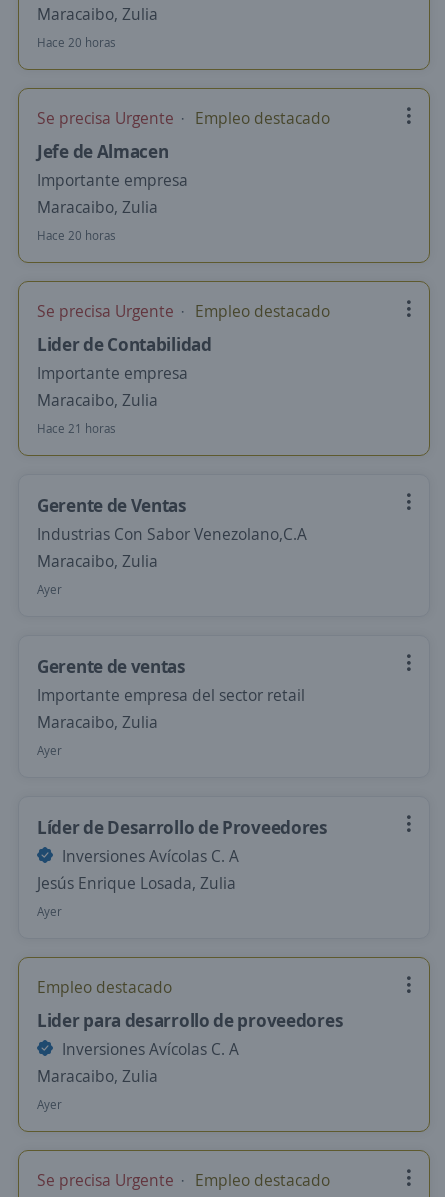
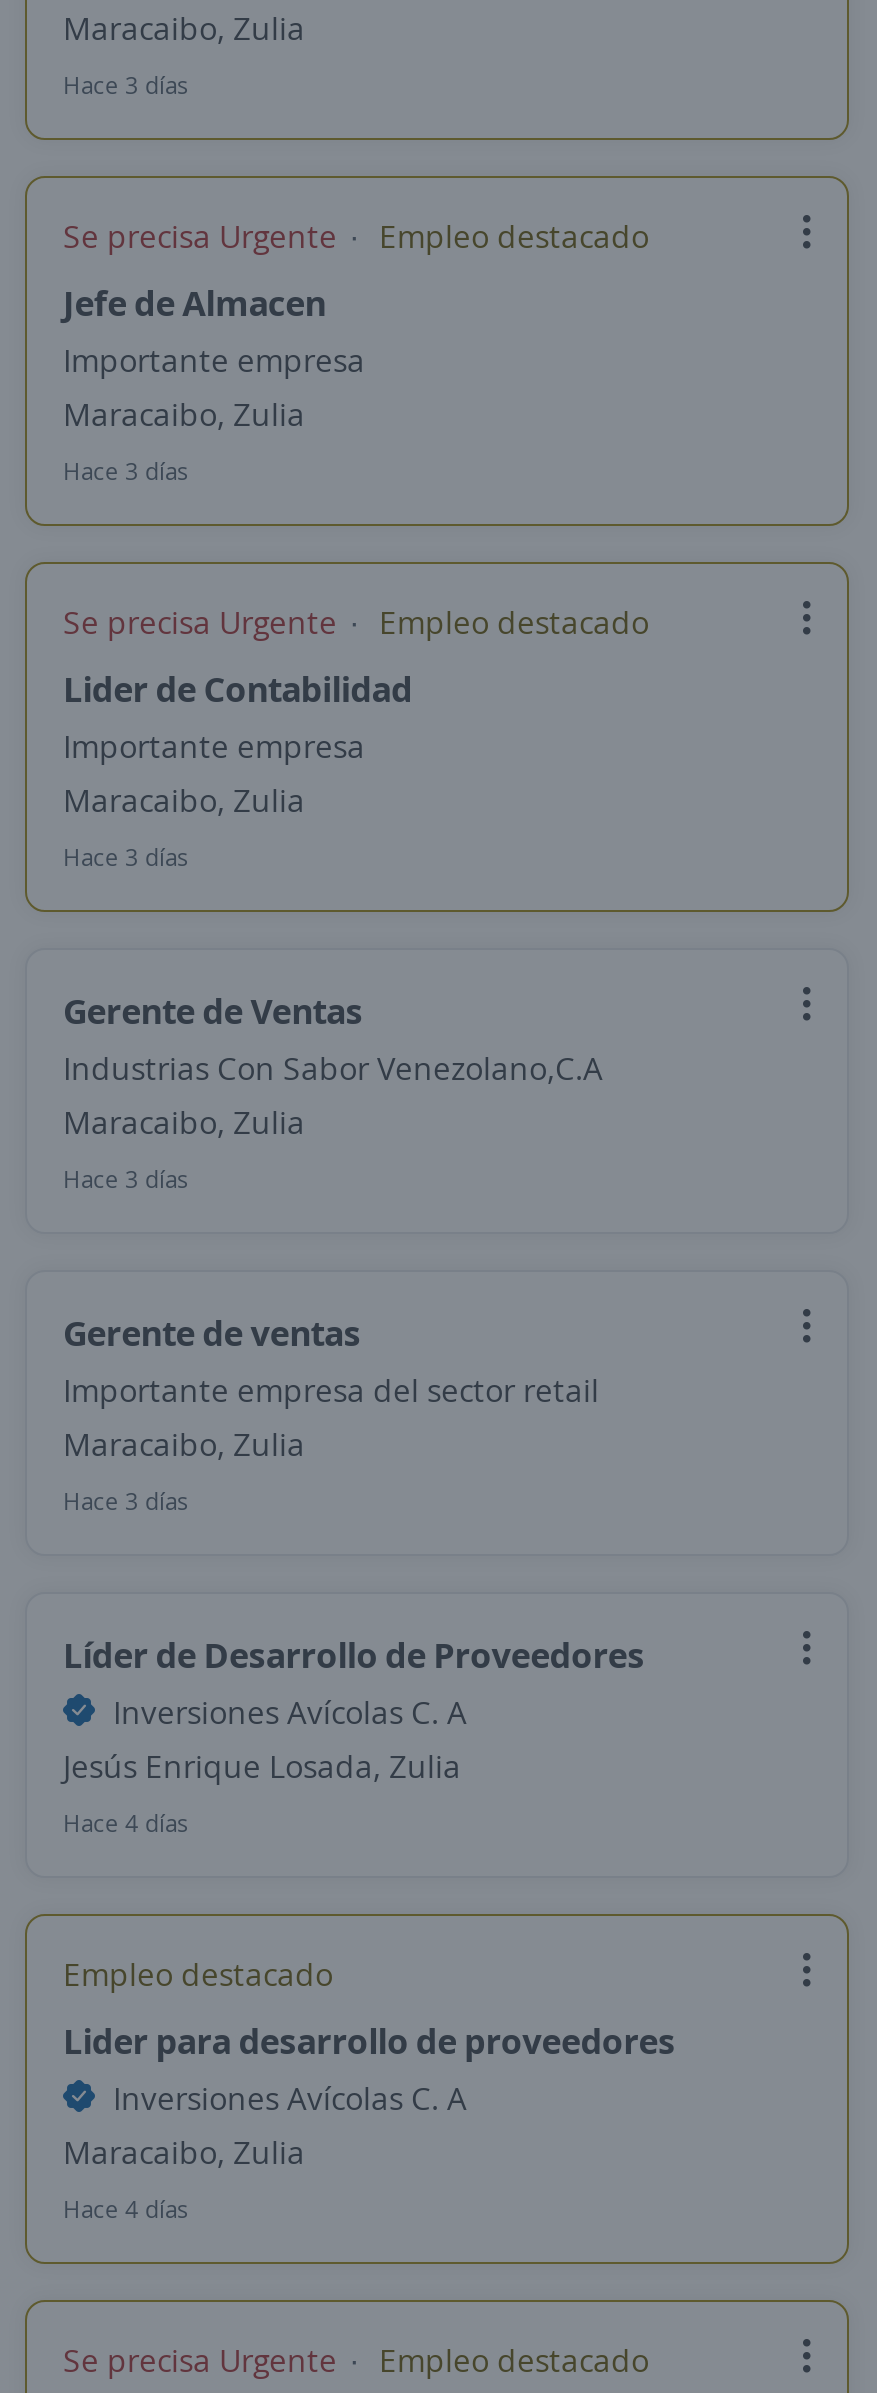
- Hace 20 horas
+ Hace 3 días

- Hace 20 horas
+ Hace 3 días

- Hace 21 horas
+ Hace 3 días

- Ayer
+ Hace 3 días

- Ayer
+ Hace 3 días

- Ayer
+ Hace 4 días

- Ayer
+ Hace 4 días
